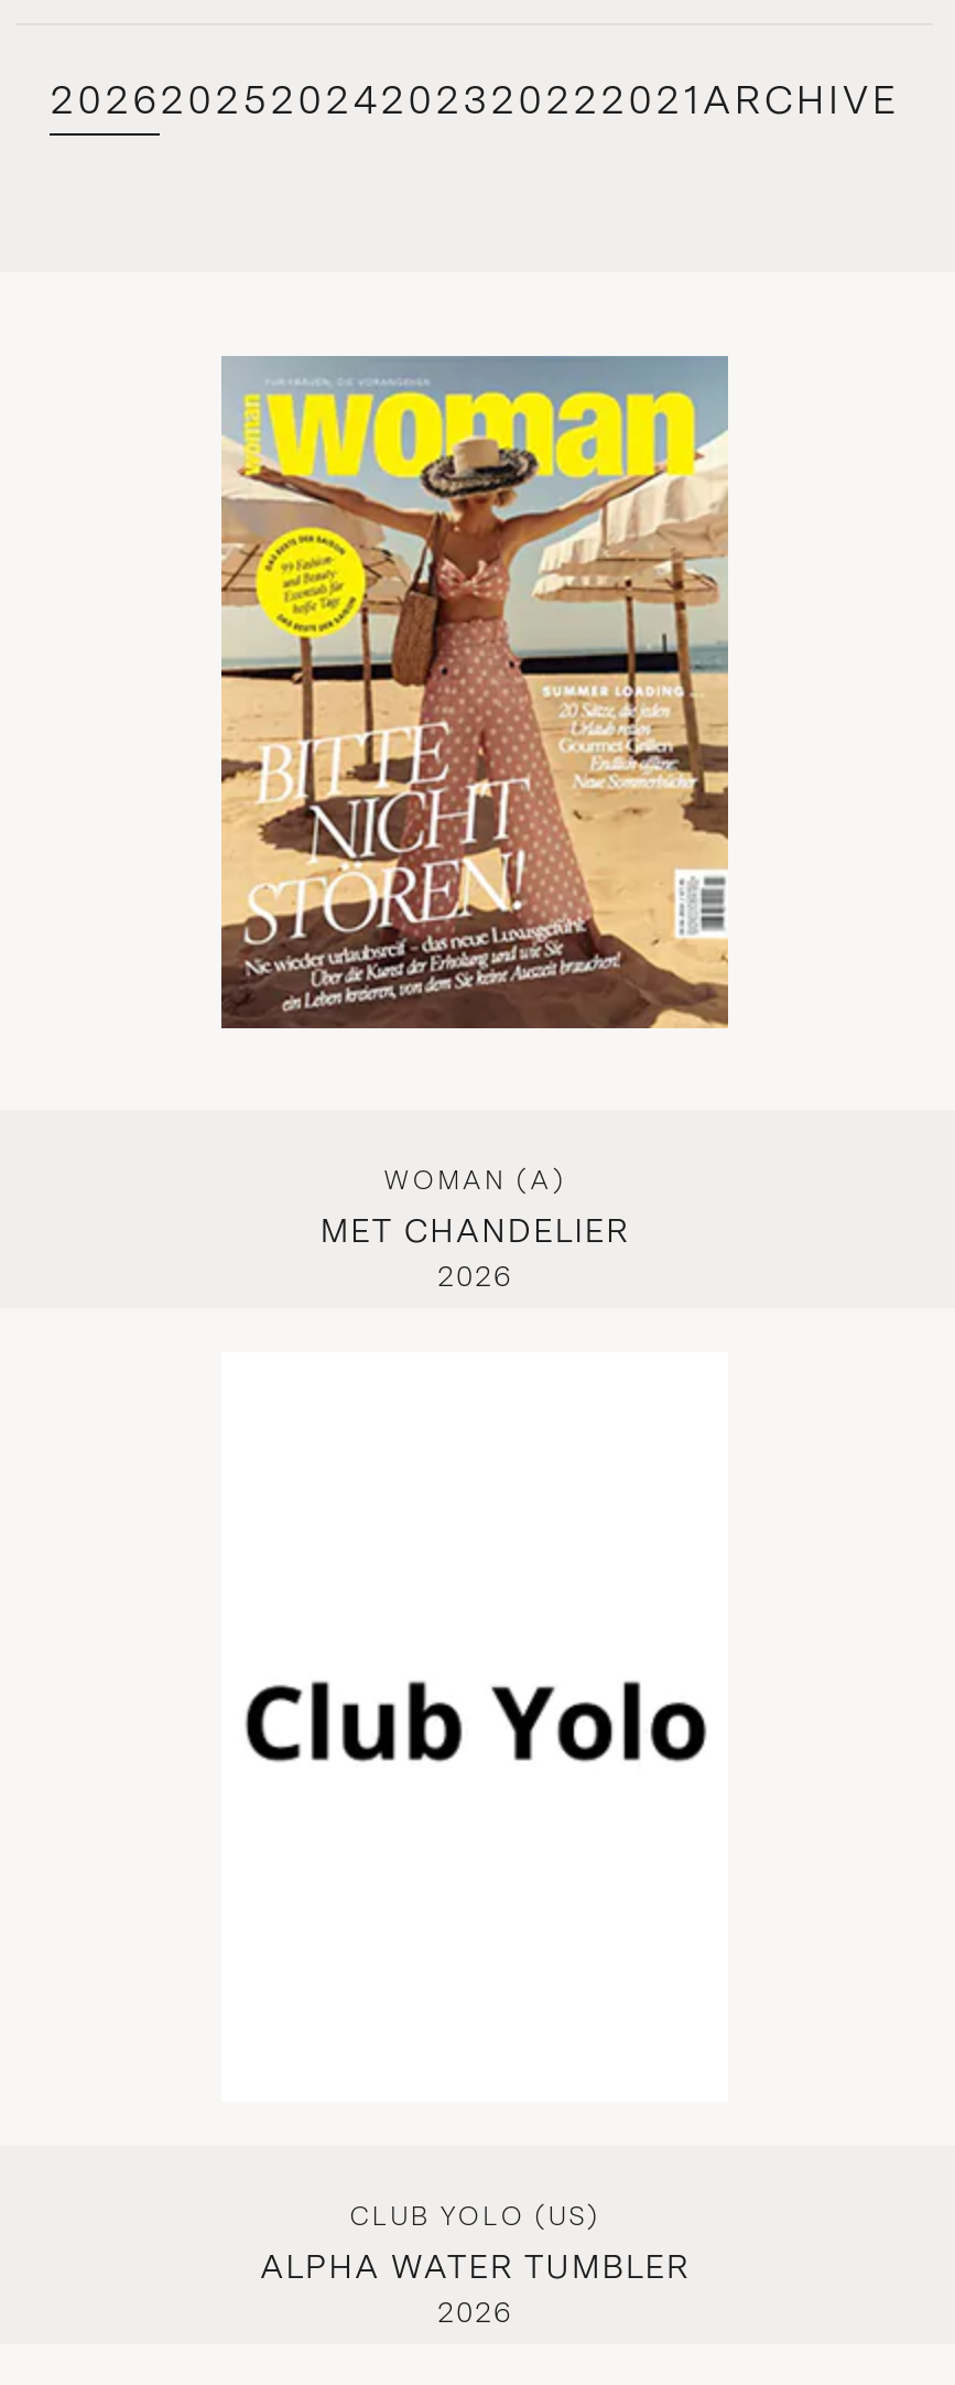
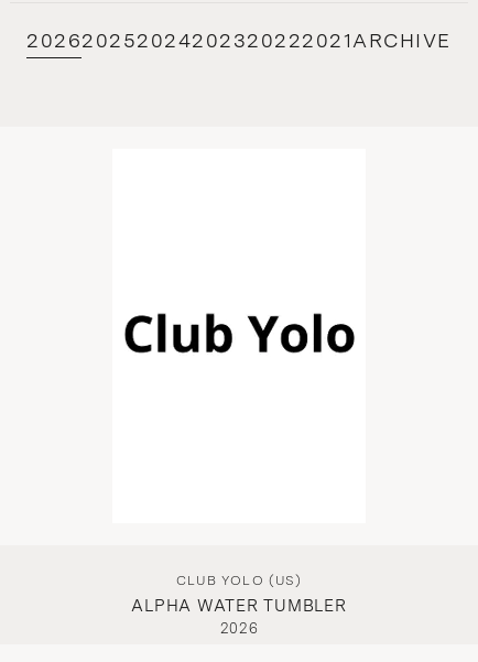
- [image]

- WOMAN (A)
- MET CHANDELIER
- 2026
